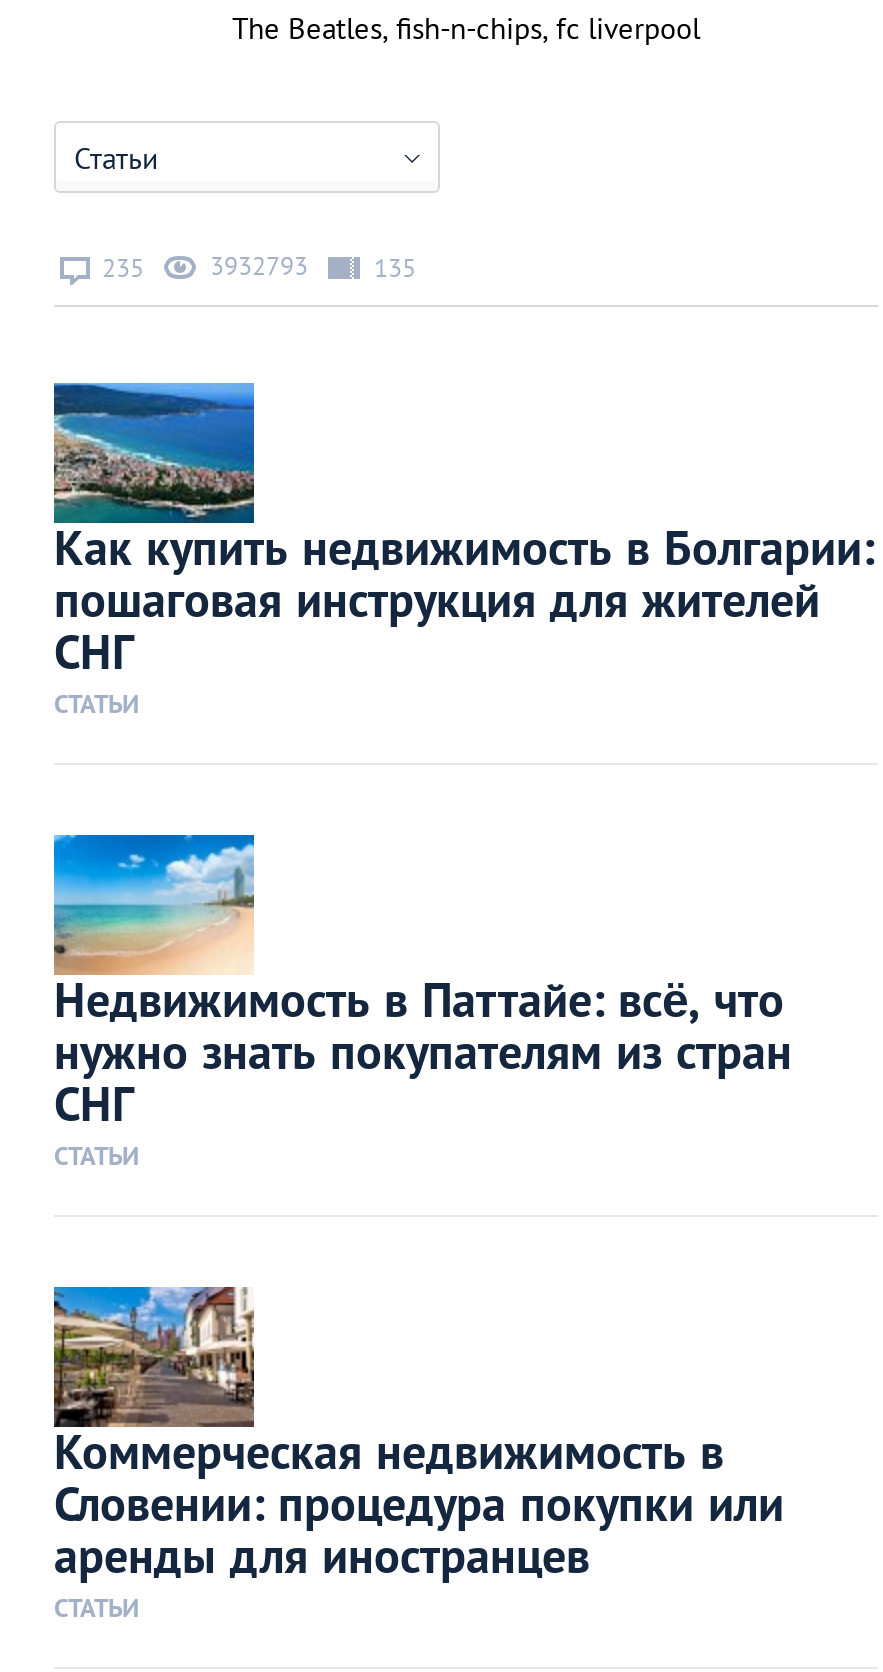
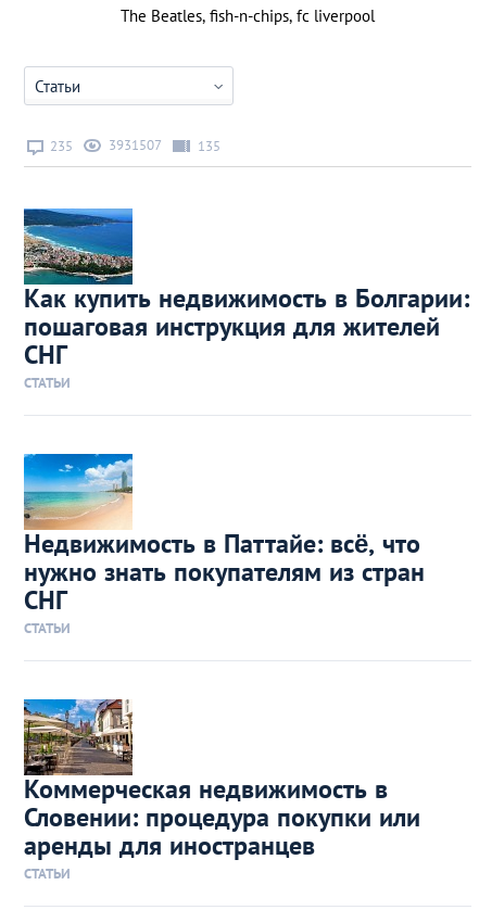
- 235 3932793 135
+ 235 3931507 135
